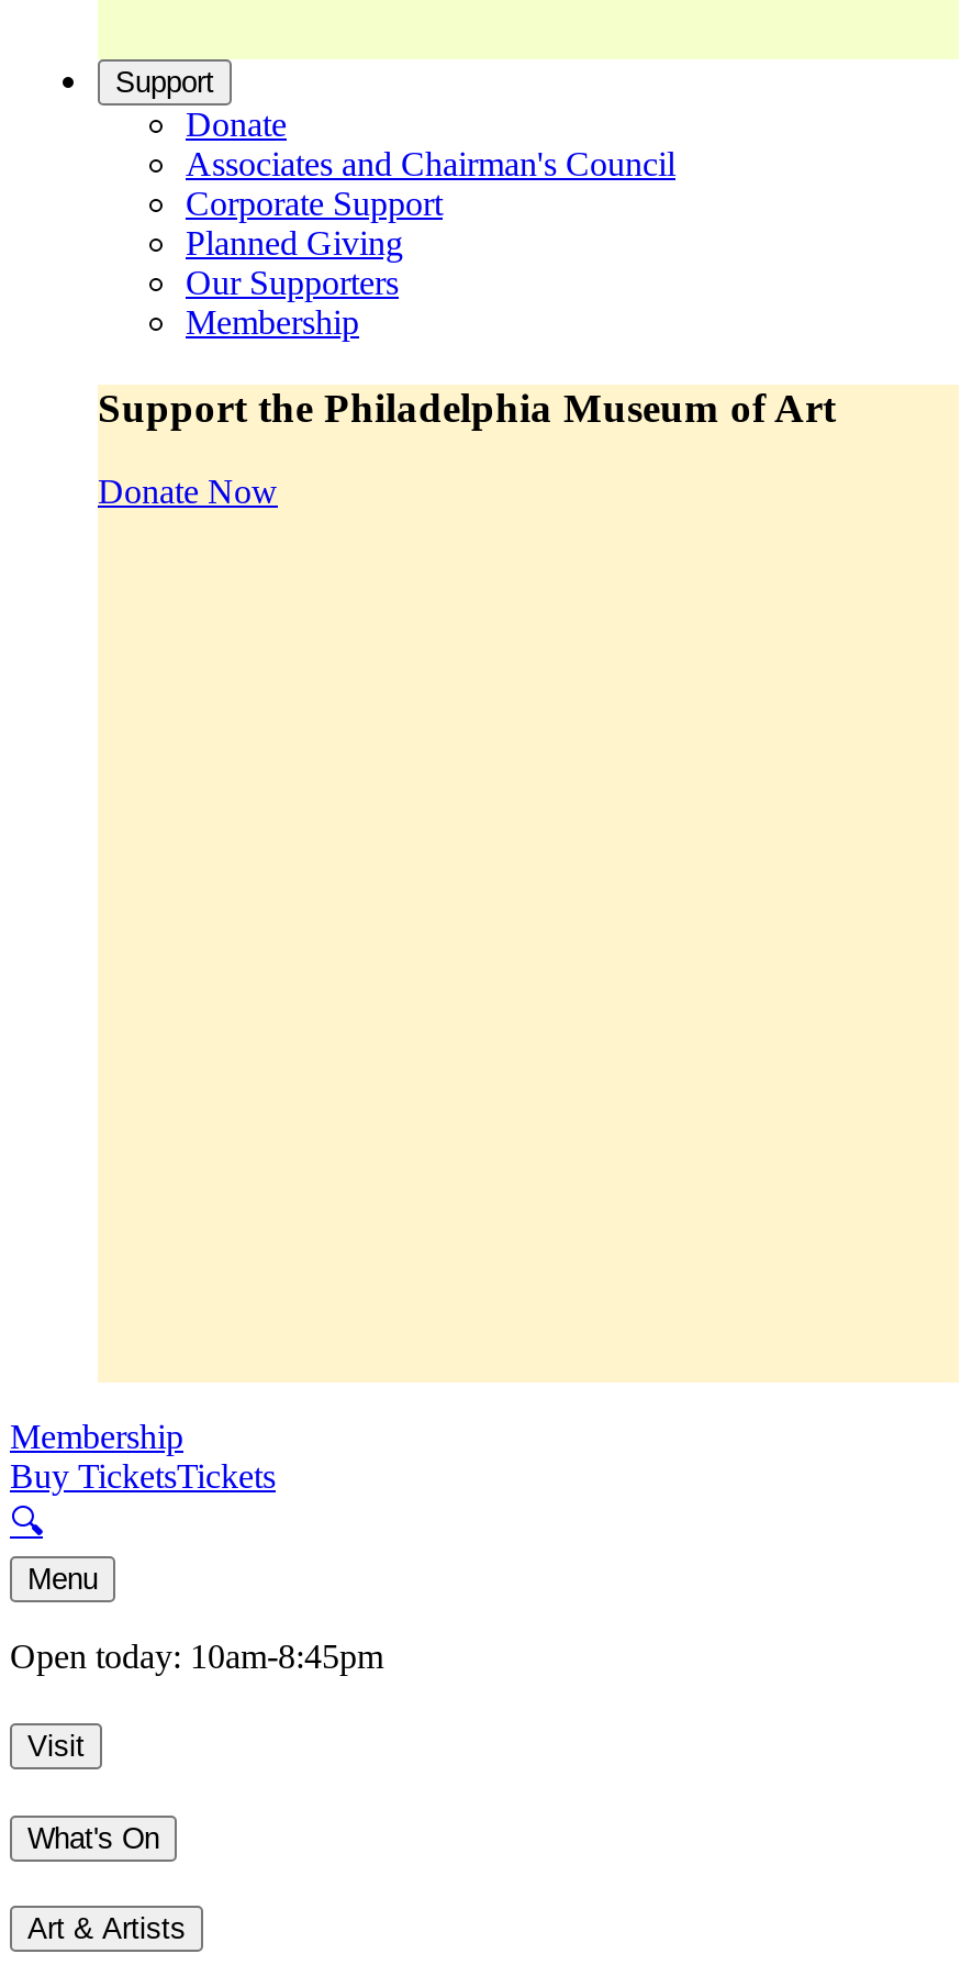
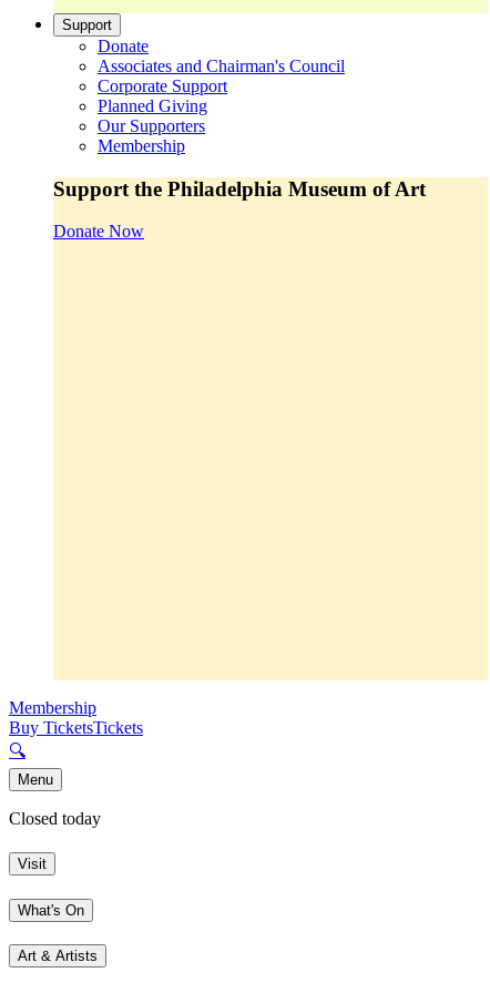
- Open today: 10am-8:45pm
+ Closed today
